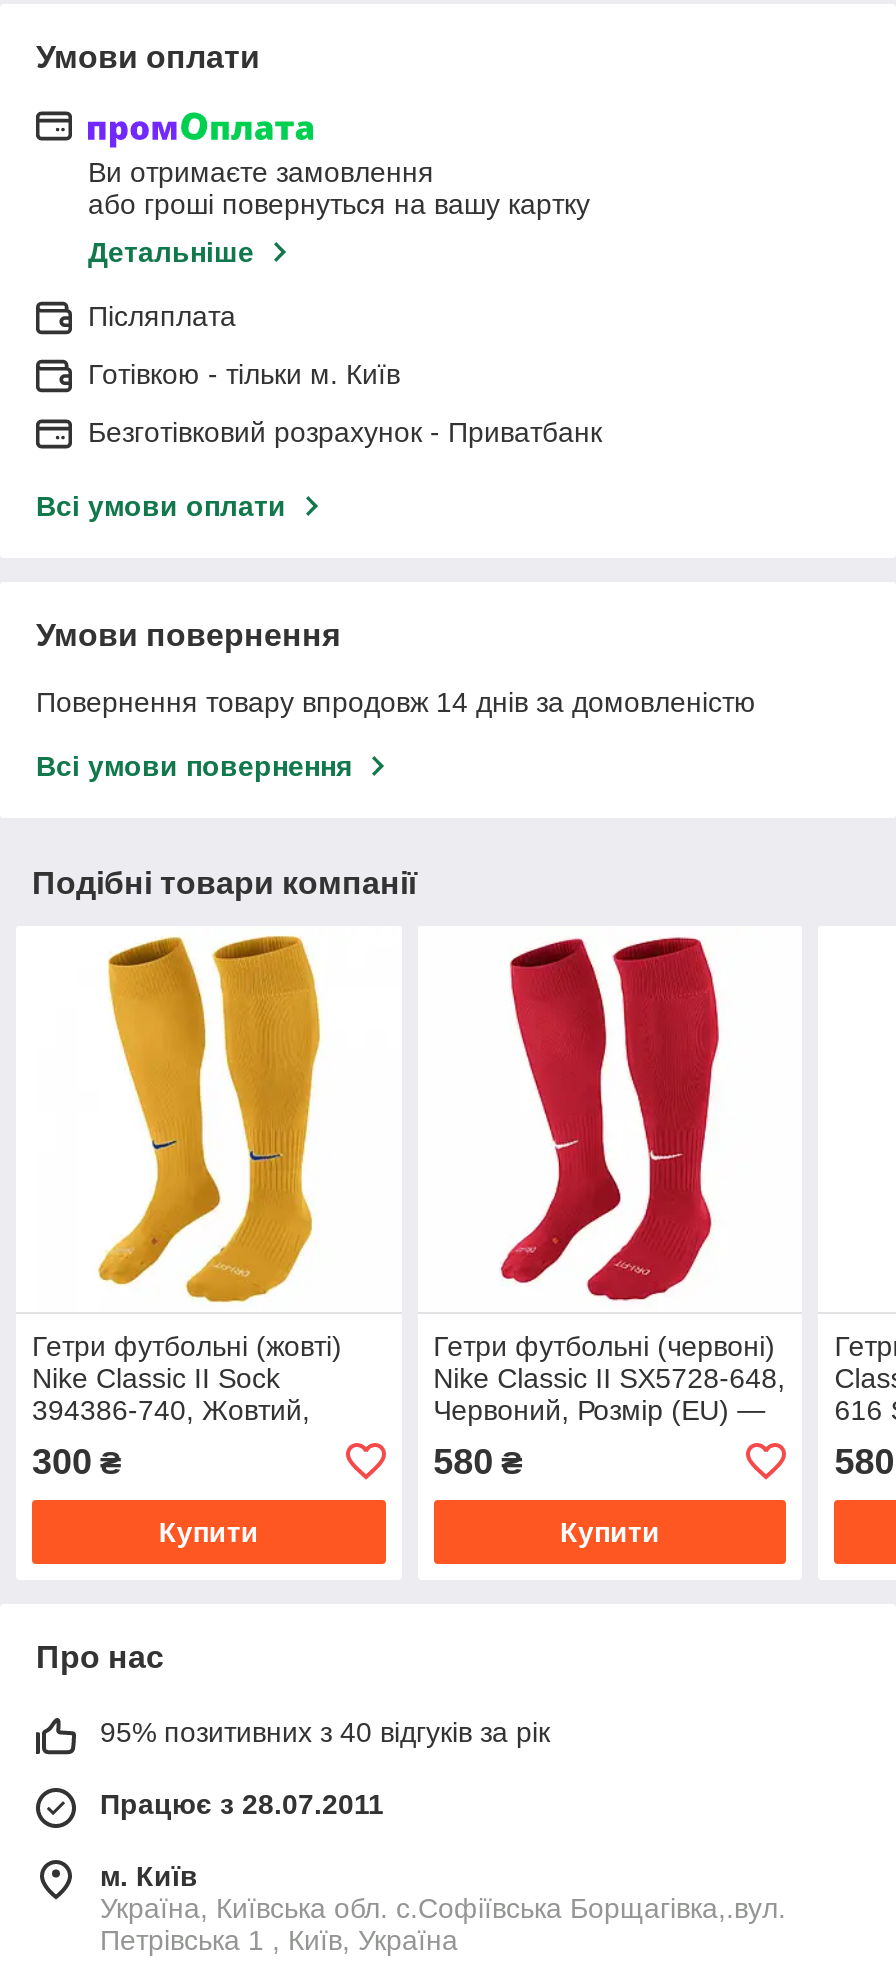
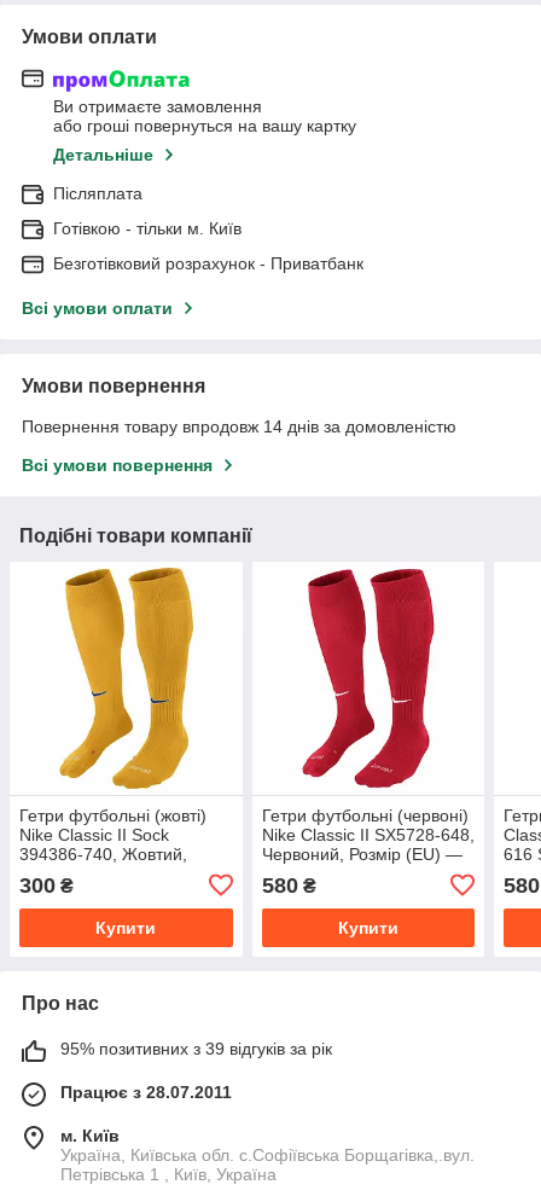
- 95% позитивних з 40 відгуків за рік
+ 95% позитивних з 39 відгуків за рік
